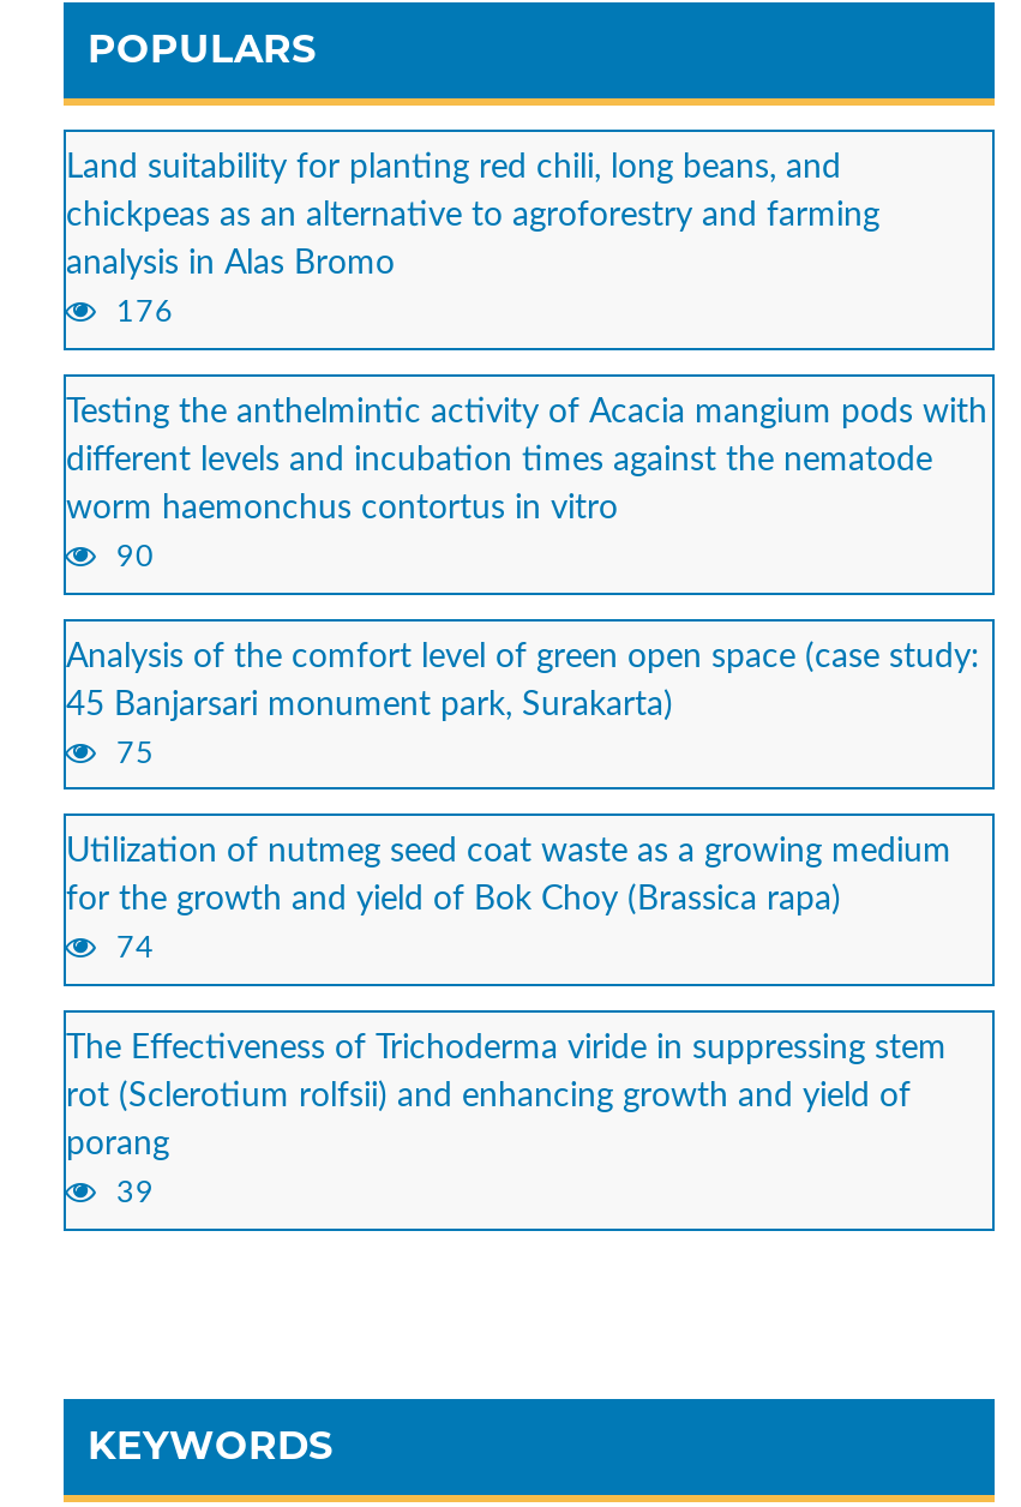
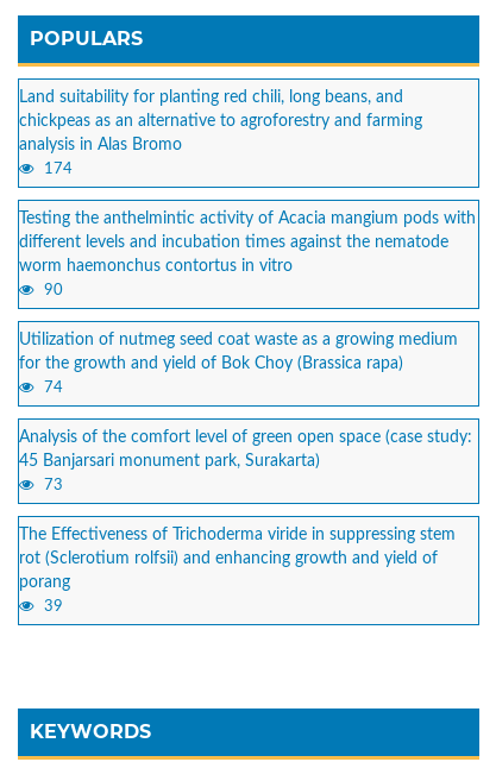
- 176
+ 174

moved down: Analysis of the comfort level of green open space (case study: | 45 Banjarsari monument park, Surakarta)

- 75

moved up: Utilization of nutmeg seed coat waste as a growing medium | for the growth and yield of Bok Choy (Brassica rapa) | 74

+ 73
